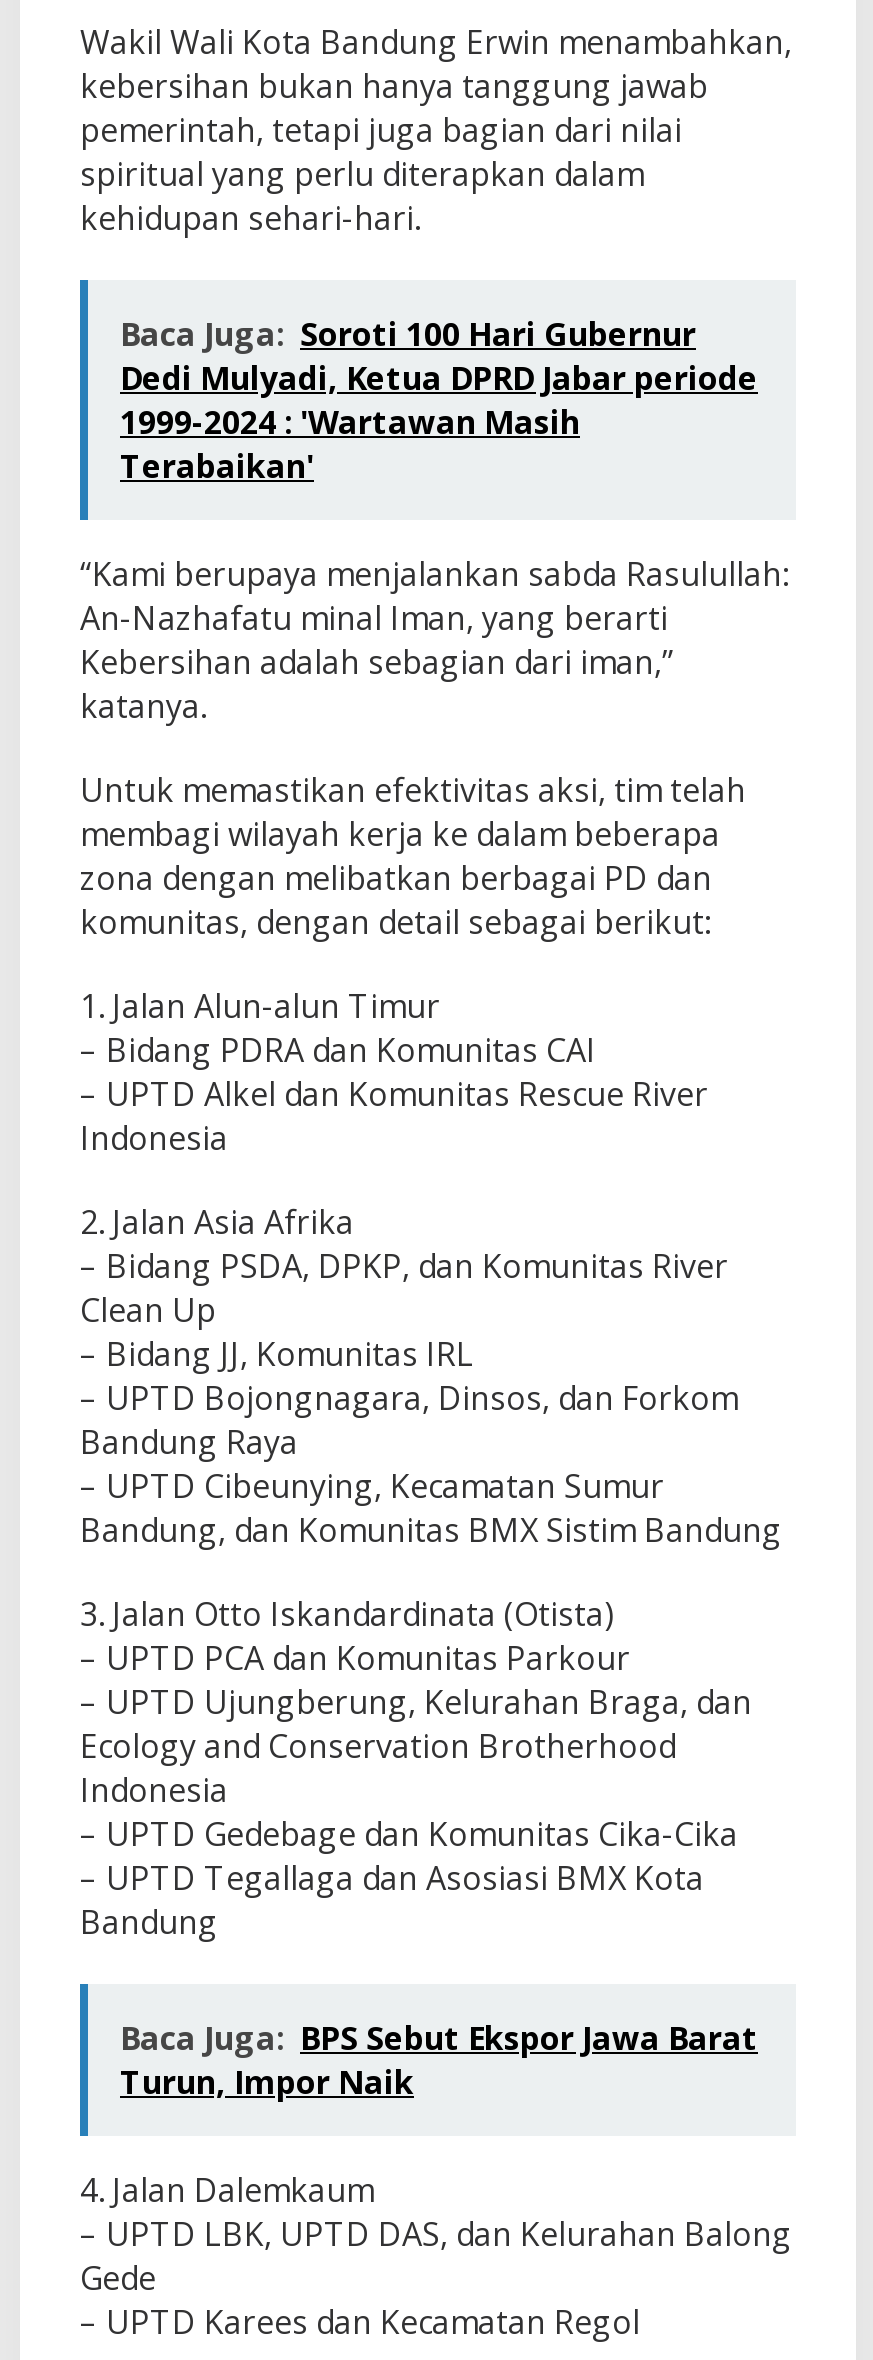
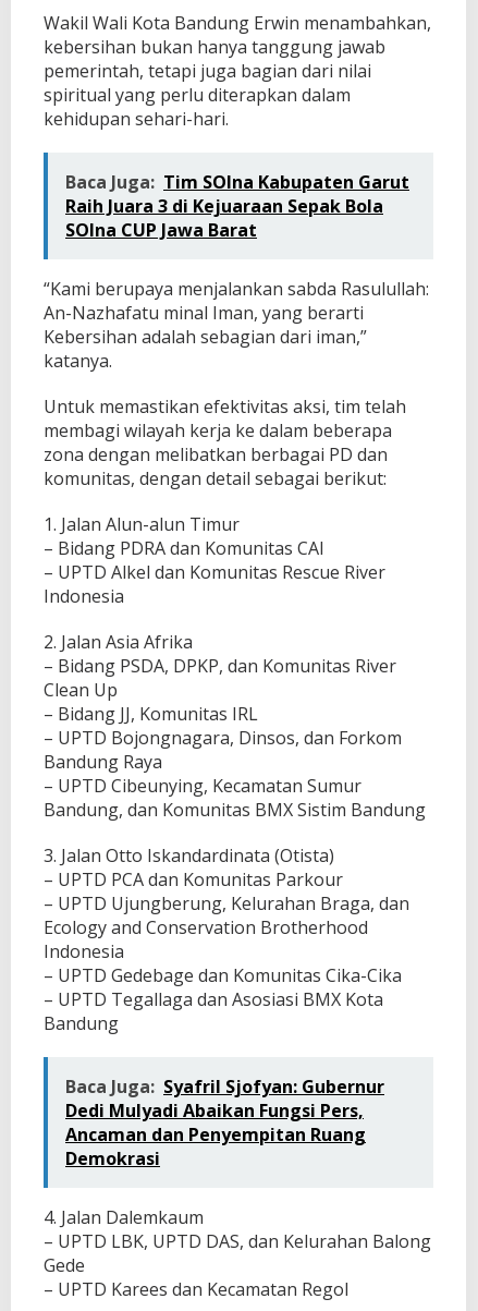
- Baca Juga: Soroti 100 Hari Gubernur
- Dedi Mulyadi, Ketua DPRD Jabar periode
- 1999-2024 : 'Wartawan Masih
- Terabaikan'
+ Baca Juga: Tim SOIna Kabupaten Garut
+ Raih Juara 3 di Kejuaraan Sepak Bola
+ SOIna CUP Jawa Barat

moved up: “Kami berupaya menjalankan sabda Rasulullah: | An-Nazhafatu minal Iman, yang berarti | Kebersihan adalah sebagian dari iman,” | ... | – UPTD Tegallaga dan Asosiasi BMX Kota | Bandung

- Baca Juga: BPS Sebut Ekspor Jawa Barat
- Turun, Impor Naik
+ Baca Juga: Syafril Sjofyan: Gubernur
+ Dedi Mulyadi Abaikan Fungsi Pers,
+ Ancaman dan Penyempitan Ruang
+ Demokrasi
